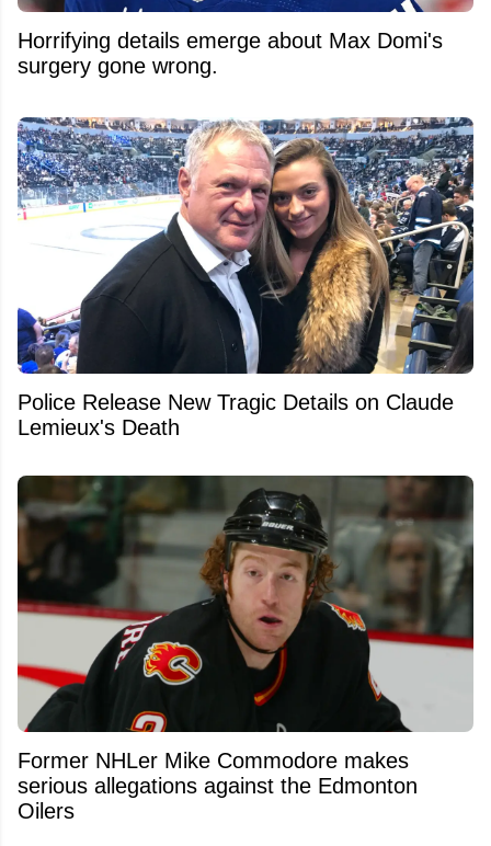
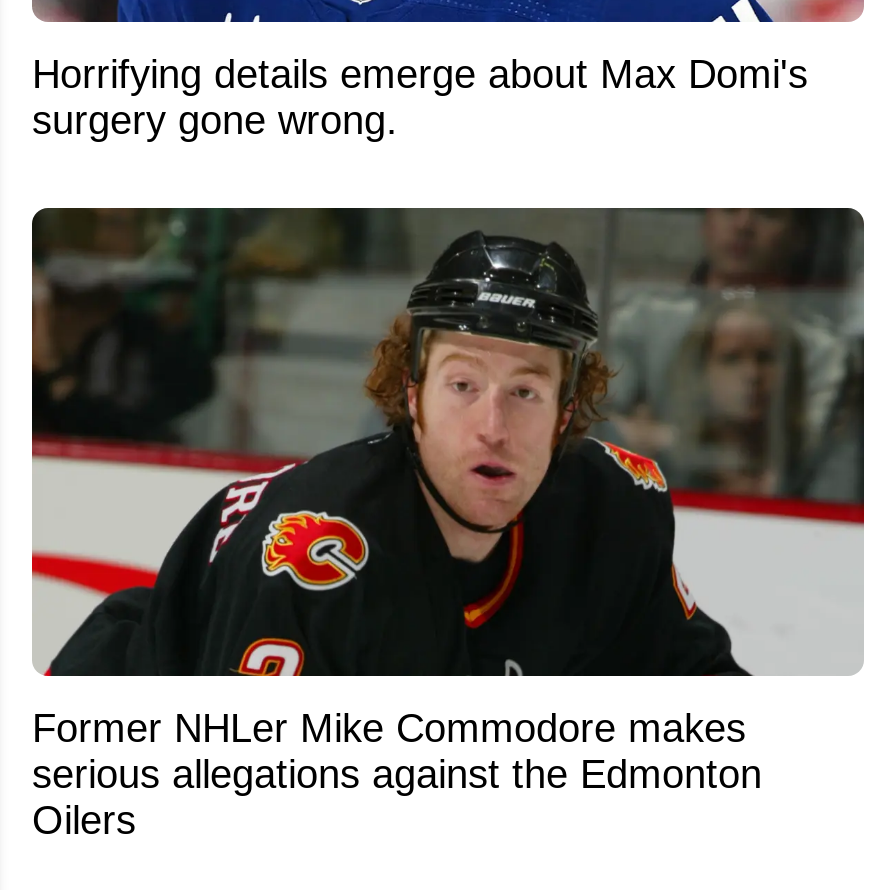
- [image]
- Police Release New Tragic Details on Claude
- Lemieux's Death
